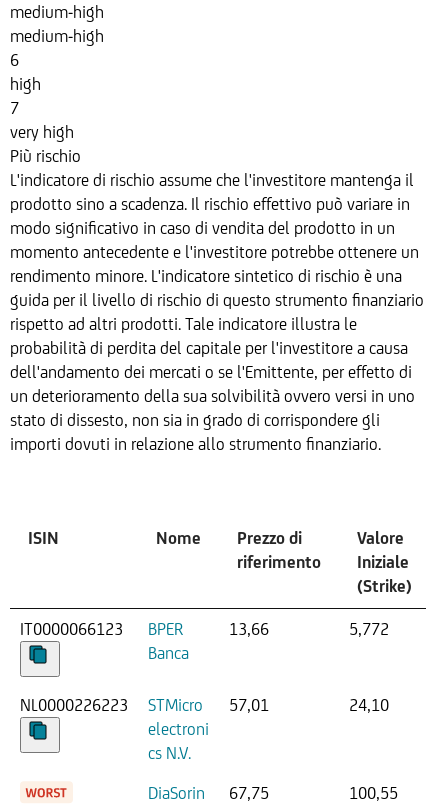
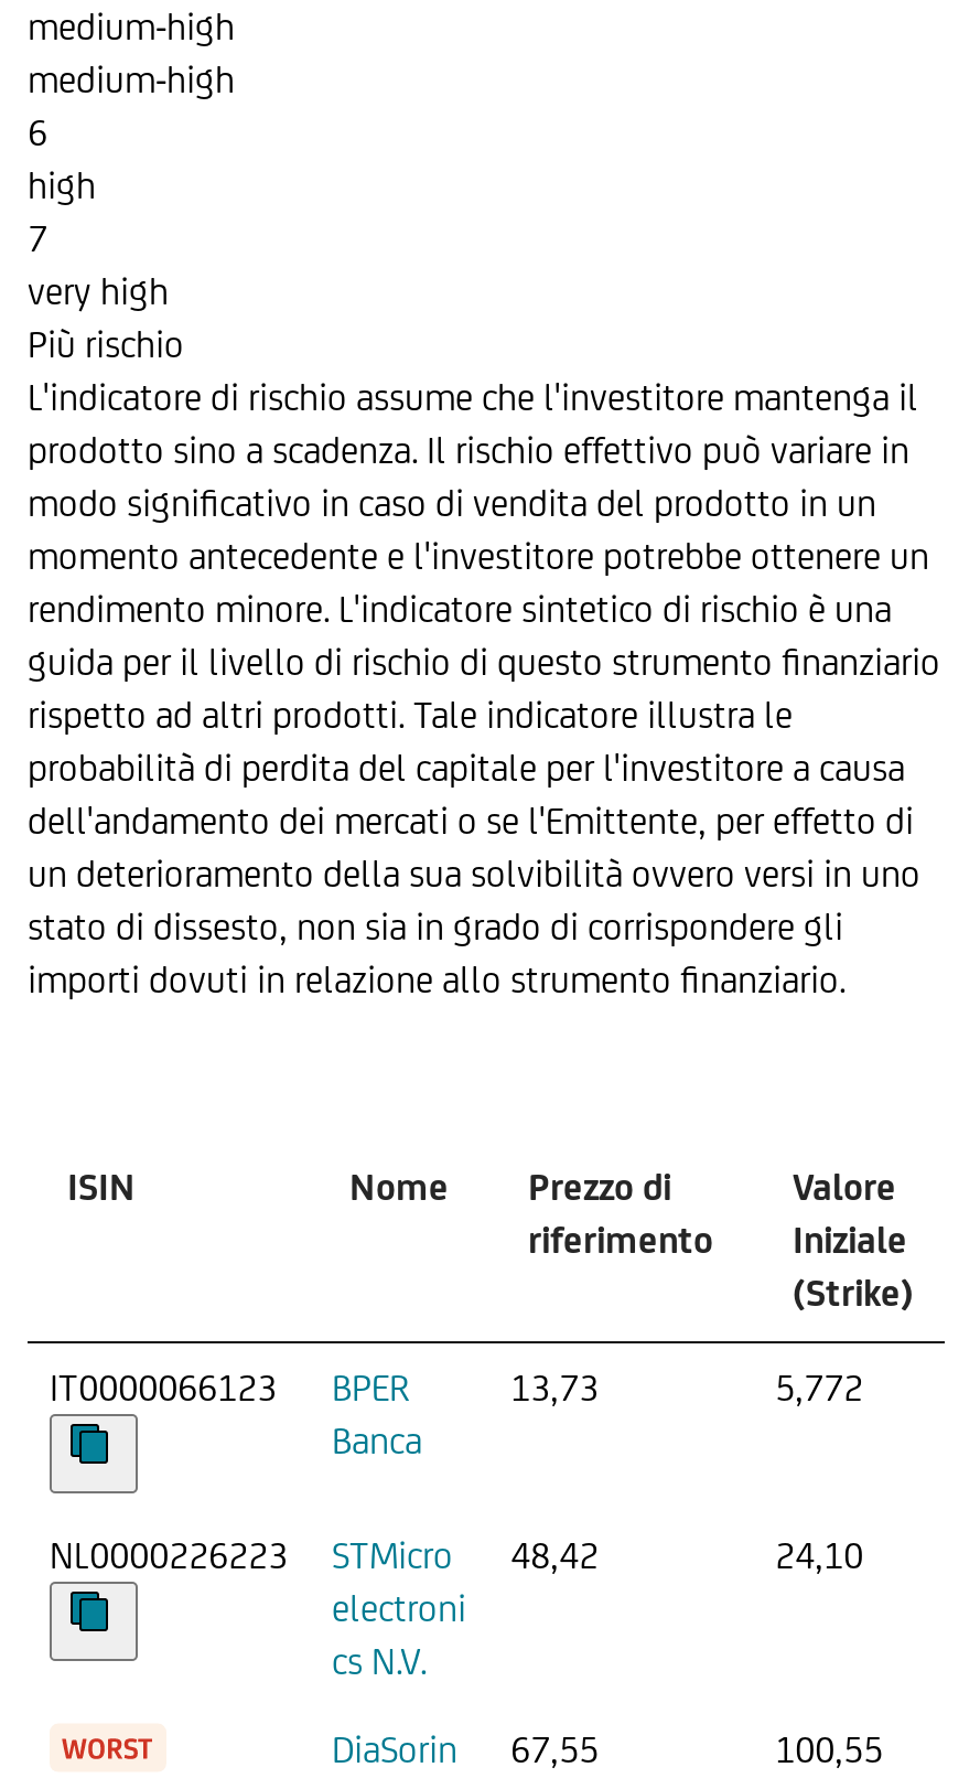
- 13,66
+ 13,73

- NL0000226223 STMicro 57,01
+ NL0000226223 STMicro 48,42

- DiaSorin 67,75
+ DiaSorin 67,55
